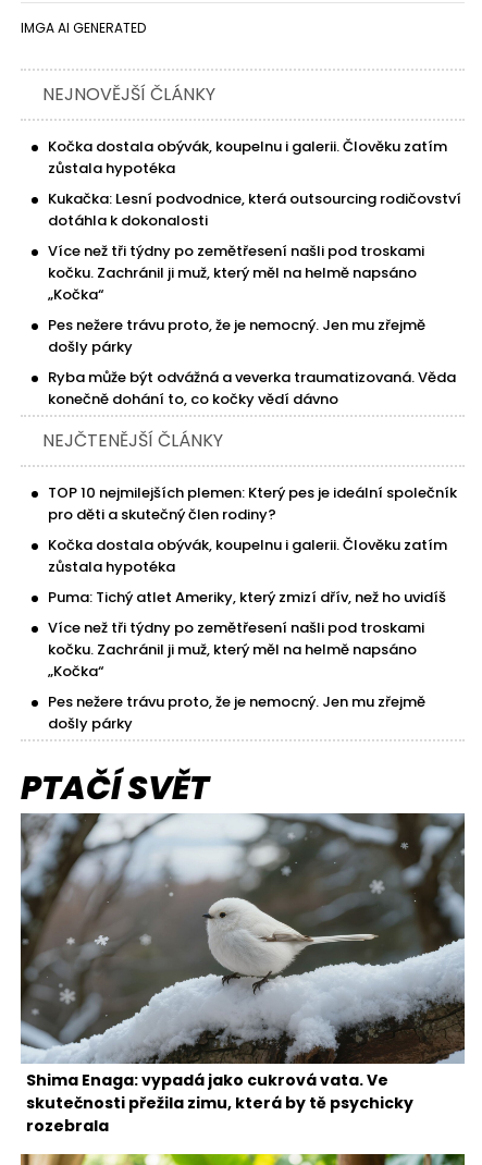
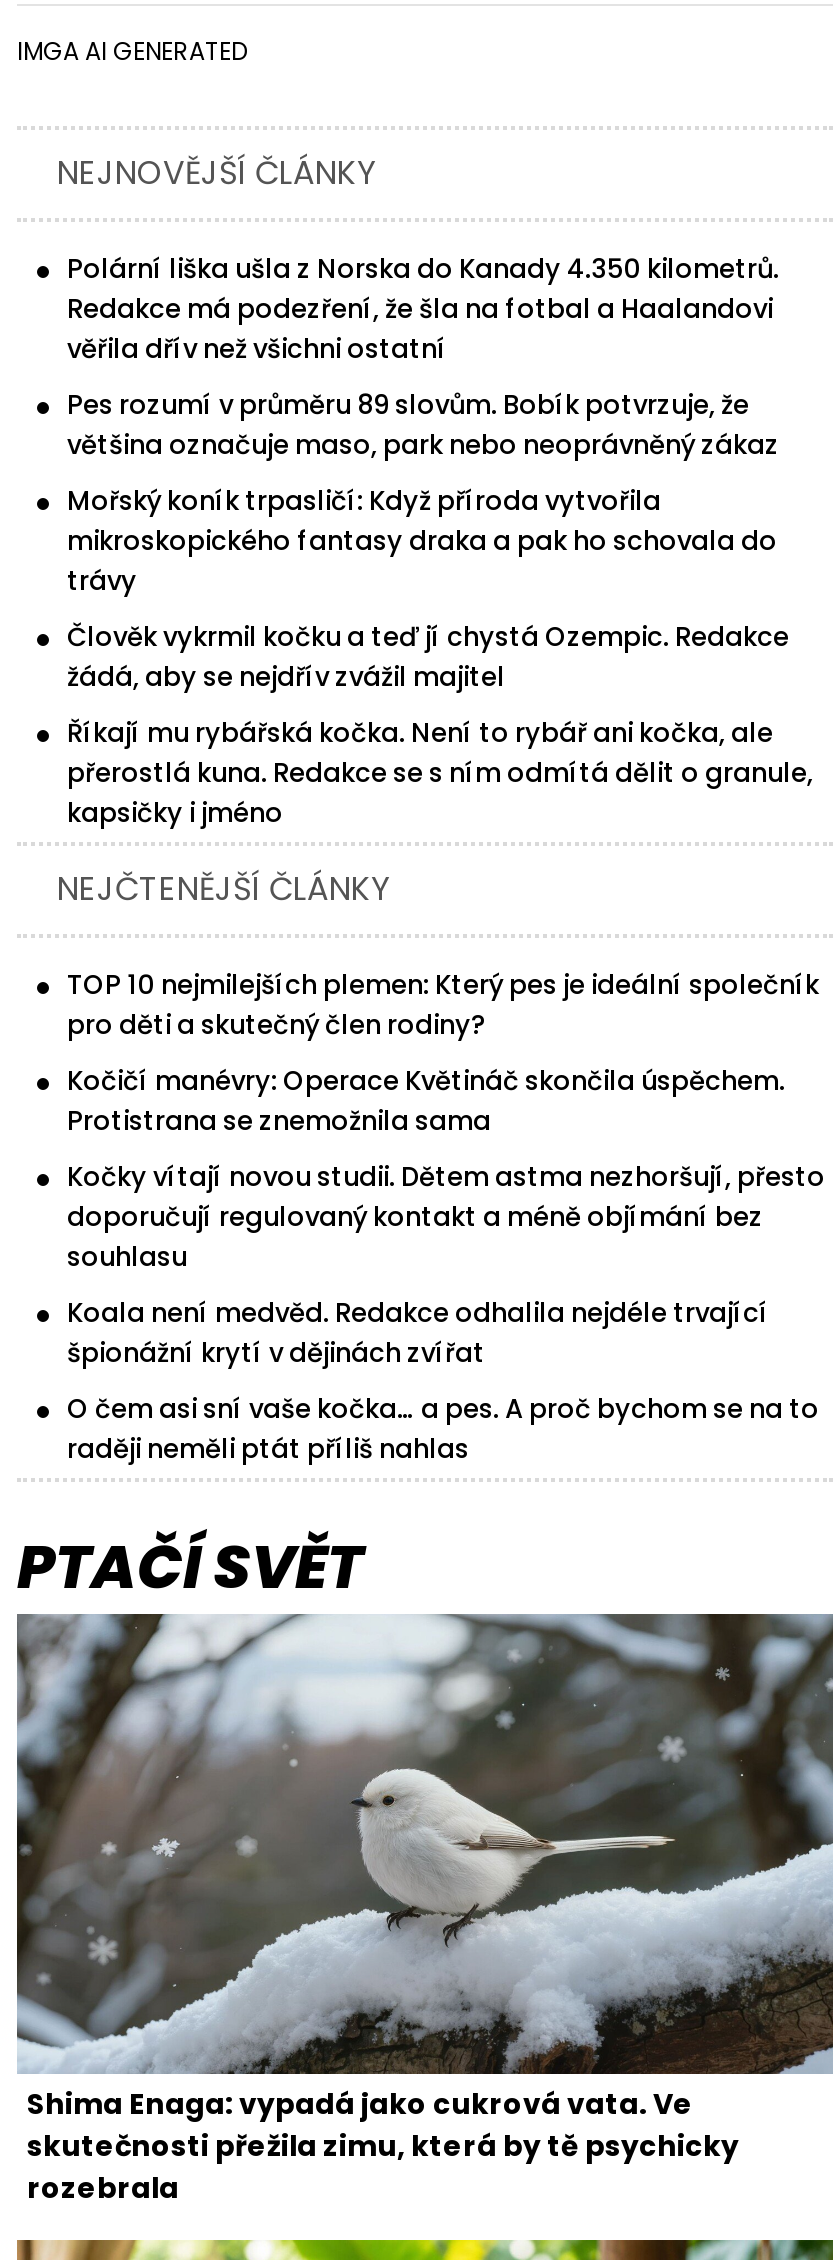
- Kočka dostala obývák, koupelnu i galerii. Člověku zatím
- zůstala hypotéka
+ Polární liška ušla z Norska do Kanady 4.350 kilometrů.
+ Redakce má podezření, že šla na fotbal a Haalandovi
+ věřila dřív než všichni ostatní

- Kukačka: Lesní podvodnice, která outsourcing rodičovství
- dotáhla k dokonalosti
+ Pes rozumí v průměru 89 slovům. Bobík potvrzuje, že
+ většina označuje maso, park nebo neoprávněný zákaz

- Více než tři týdny po zemětřesení našli pod troskami
- kočku. Zachránil ji muž, který měl na helmě napsáno
- „Kočka“
+ Mořský koník trpasličí: Když příroda vytvořila
+ mikroskopického fantasy draka a pak ho schovala do
+ trávy

- Pes nežere trávu proto, že je nemocný. Jen mu zřejmě
- došly párky
+ Člověk vykrmil kočku a teď jí chystá Ozempic. Redakce
+ žádá, aby se nejdřív zvážil majitel

- Ryba může být odvážná a veverka traumatizovaná. Věda
- konečně dohání to, co kočky vědí dávno
+ Říkají mu rybářská kočka. Není to rybář ani kočka, ale
+ přerostlá kuna. Redakce se s ním odmítá dělit o granule,
+ kapsičky i jméno

- Kočka dostala obývák, koupelnu i galerii. Člověku zatím
- zůstala hypotéka
+ Kočičí manévry: Operace Květináč skončila úspěchem.
+ Protistrana se znemožnila sama

- Puma: Tichý atlet Ameriky, který zmizí dřív, než ho uvidíš
+ Kočky vítají novou studii. Dětem astma nezhoršují, přesto
+ doporučují regulovaný kontakt a méně objímání bez
+ souhlasu

- Více než tři týdny po zemětřesení našli pod troskami
- kočku. Zachránil ji muž, který měl na helmě napsáno
- „Kočka“
+ Koala není medvěd. Redakce odhalila nejdéle trvající
+ špionážní krytí v dějinách zvířat

- Pes nežere trávu proto, že je nemocný. Jen mu zřejmě
- došly párky
+ O čem asi sní vaše kočka… a pes. A proč bychom se na to
+ raději neměli ptát příliš nahlas
